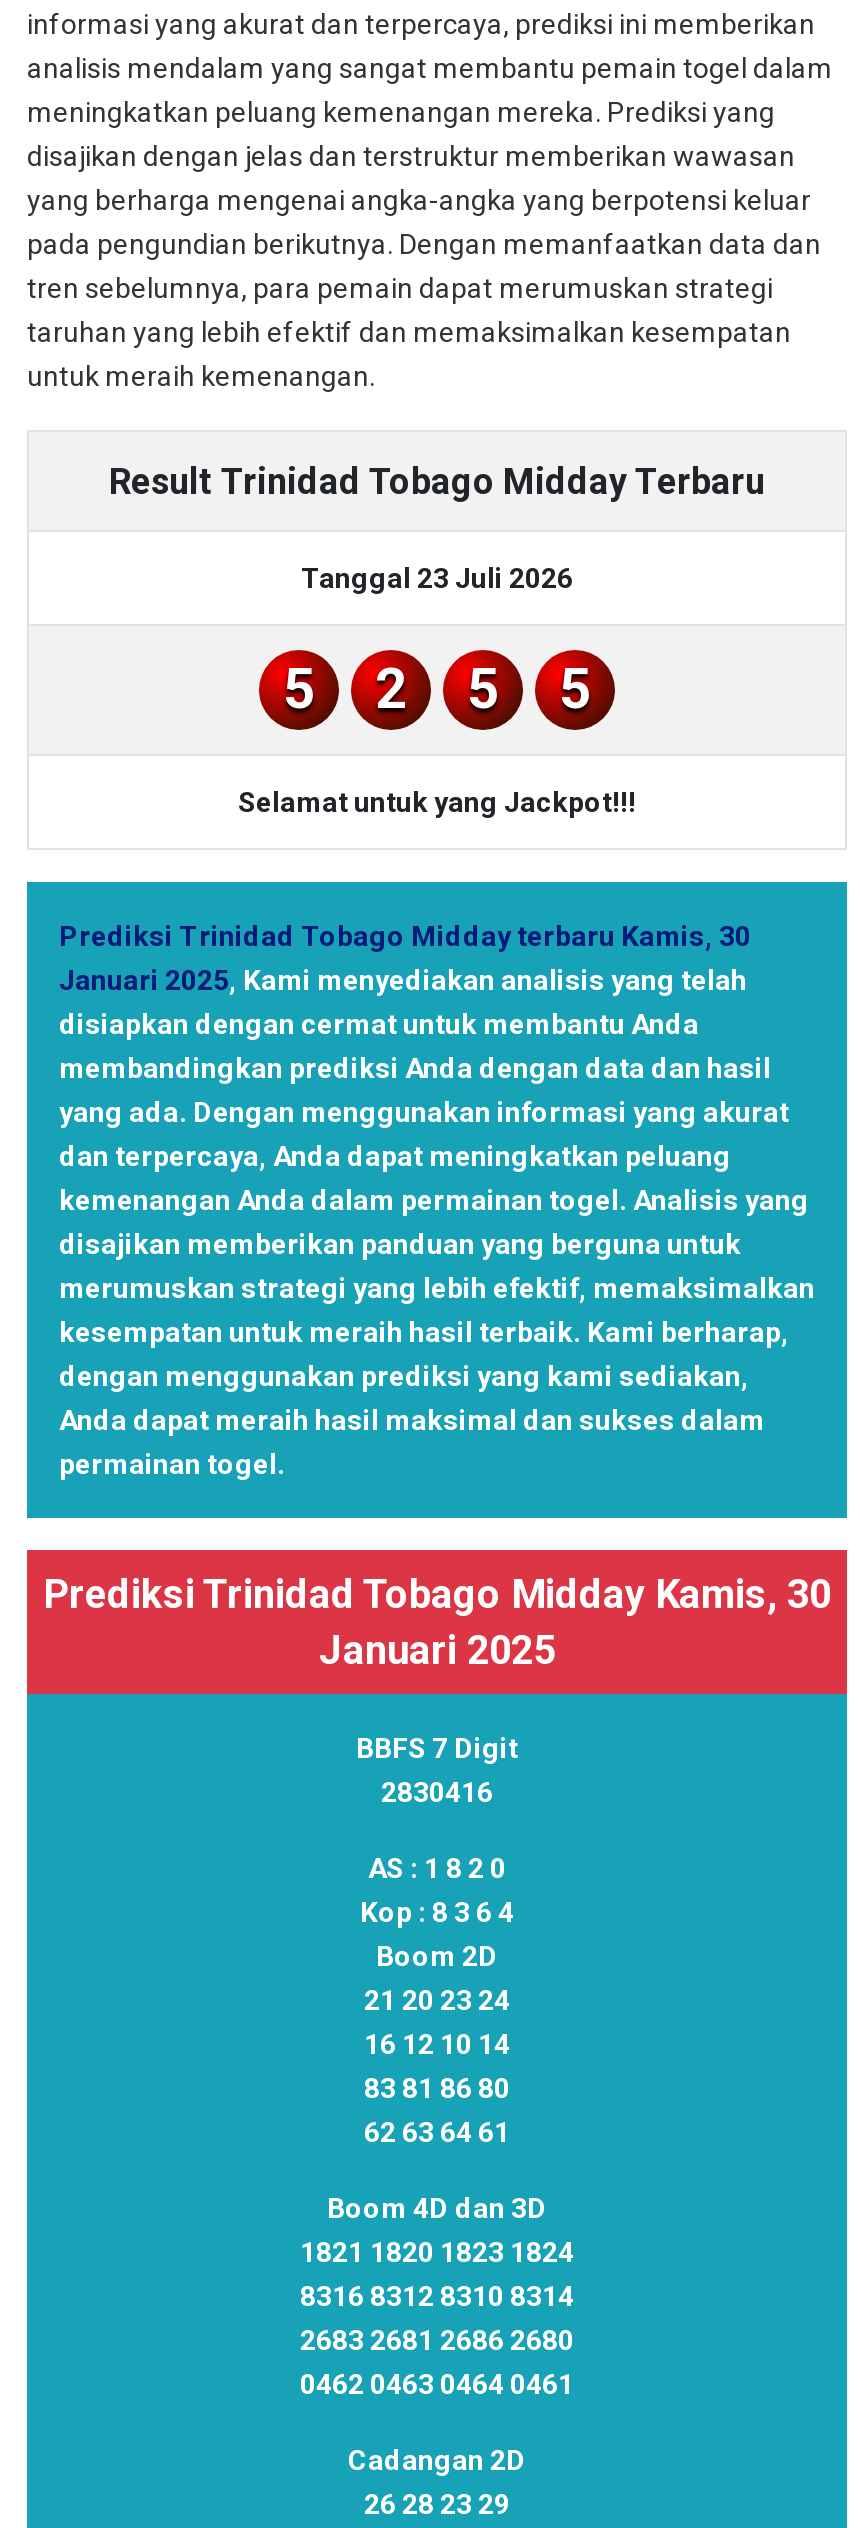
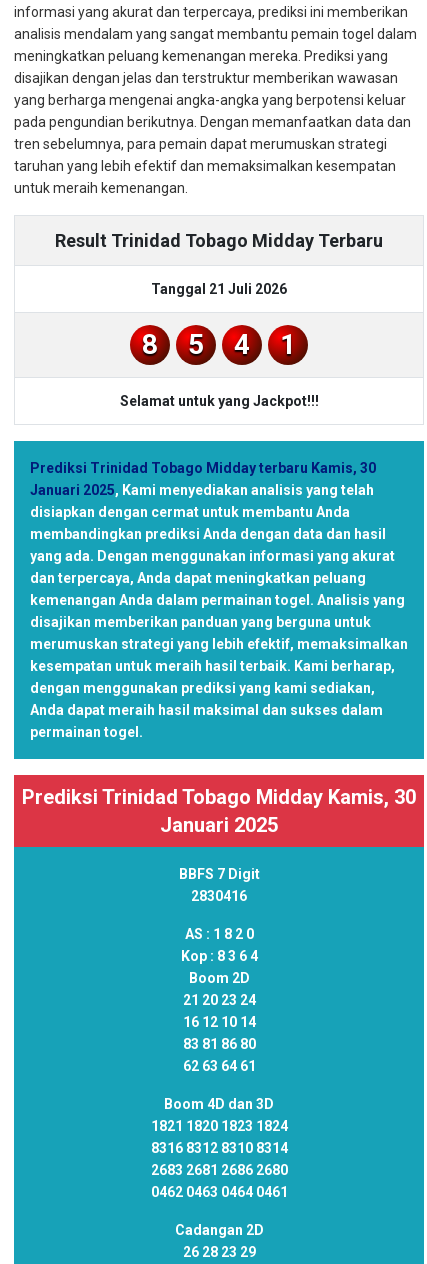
- Tanggal 23 Juli 2026
+ Tanggal 21 Juli 2026
+ 8

- 2
- 5
- 5
+ 4
+ 1
